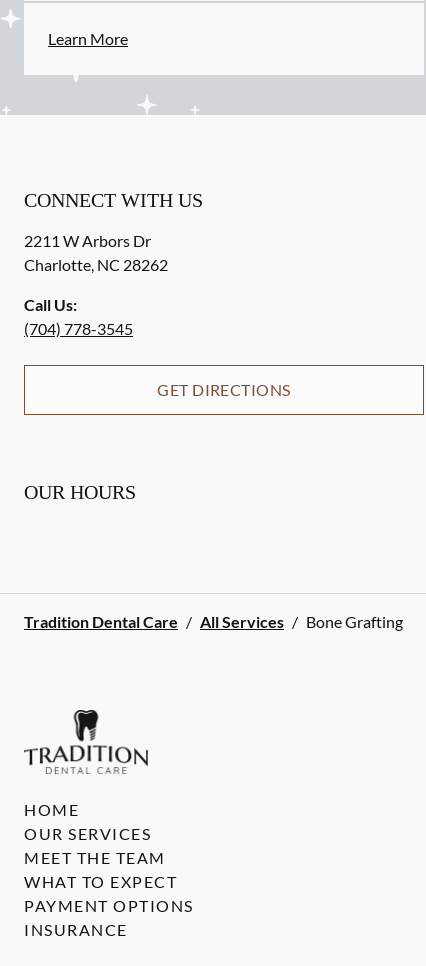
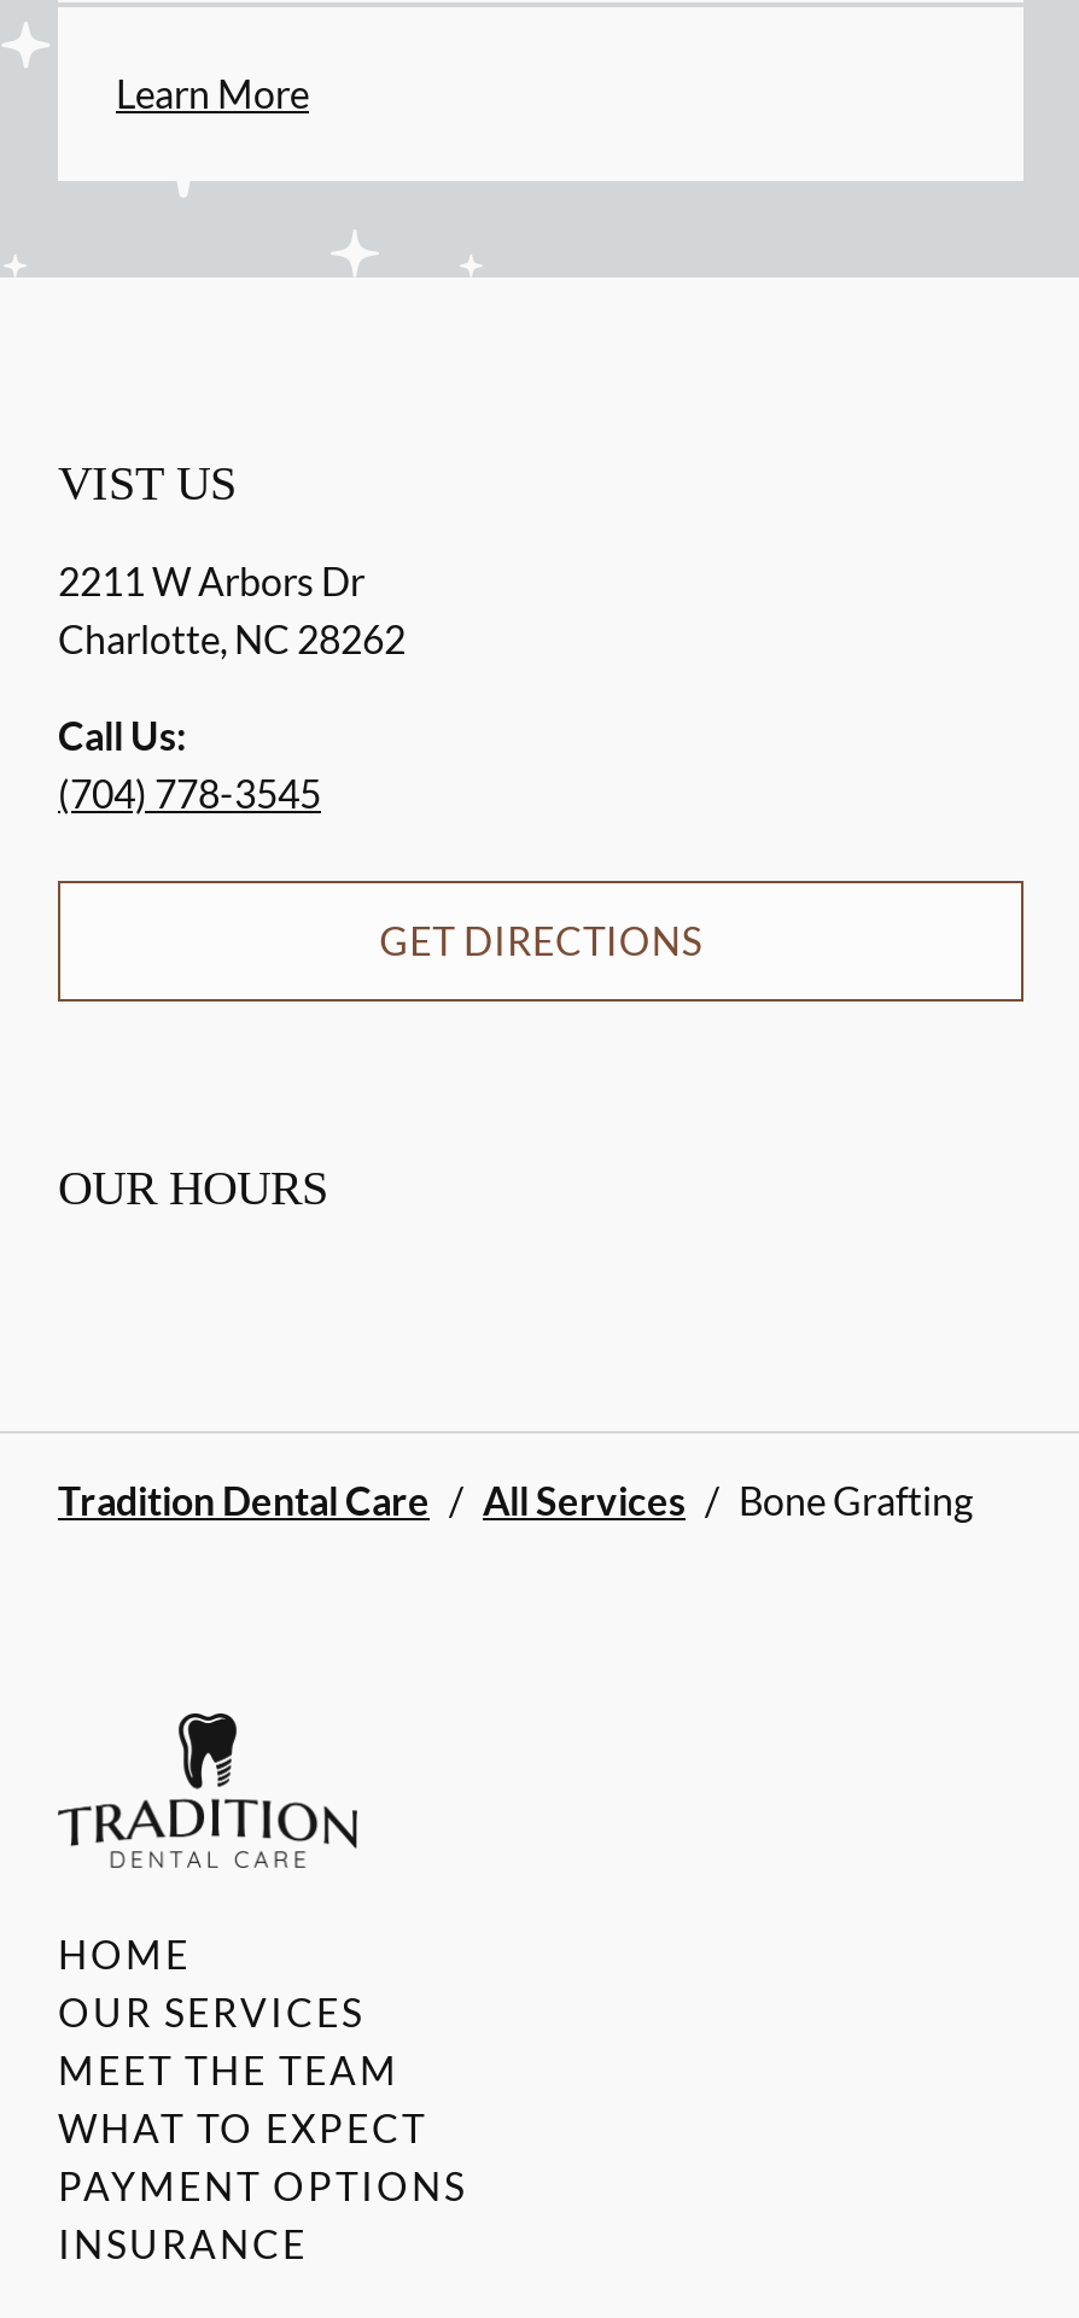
- CONNECT WITH US
+ VIST US
